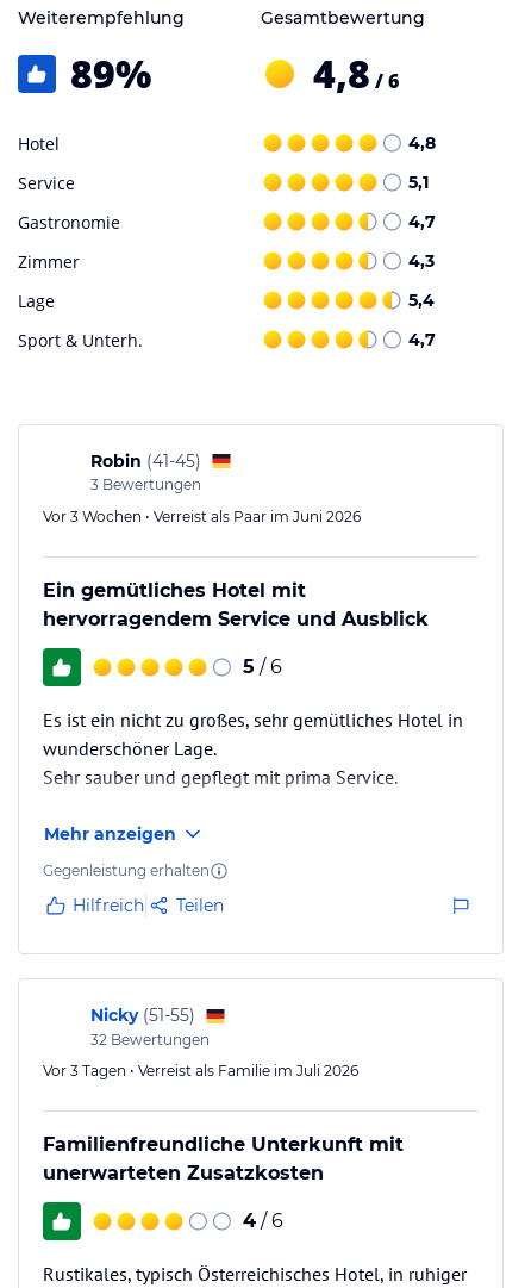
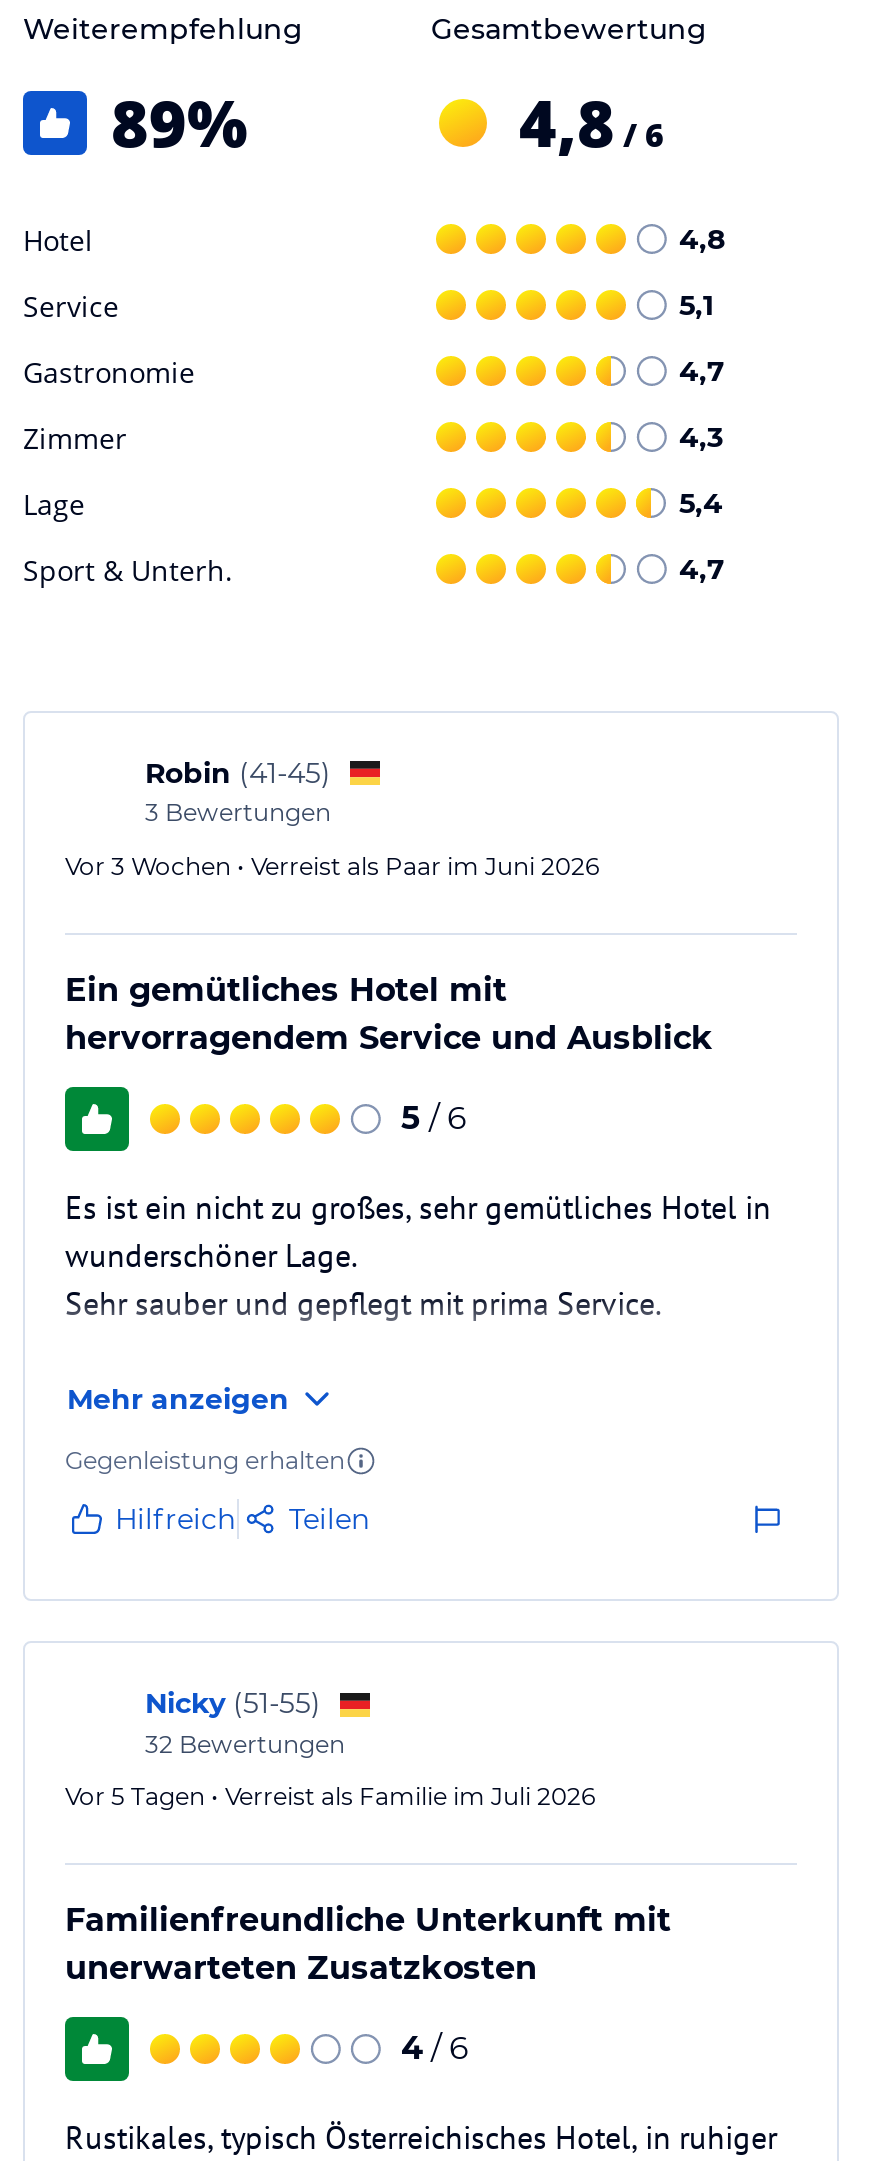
- Vor 3 Tagen • Verreist als Familie im Juli 2026
+ Vor 5 Tagen • Verreist als Familie im Juli 2026
